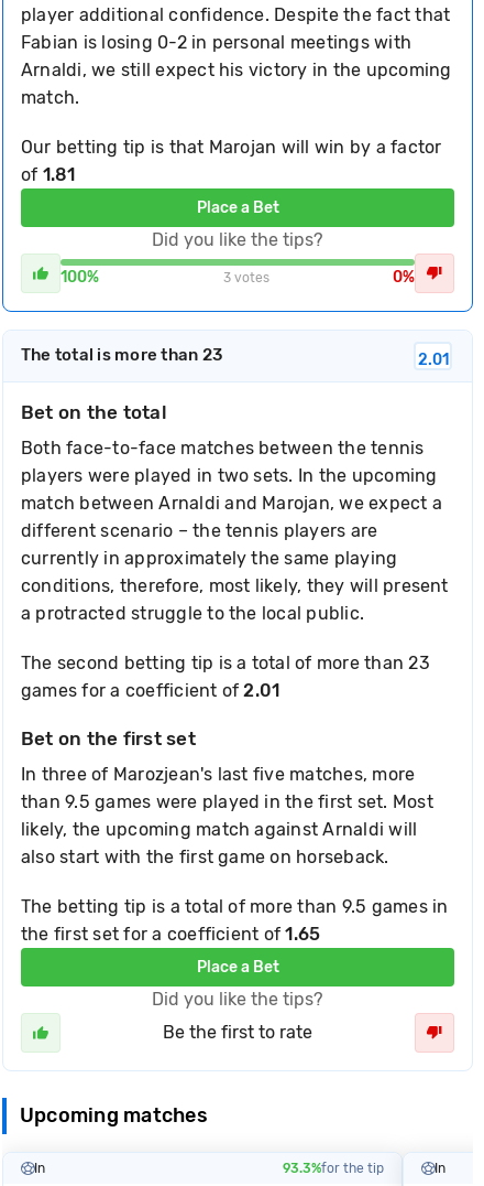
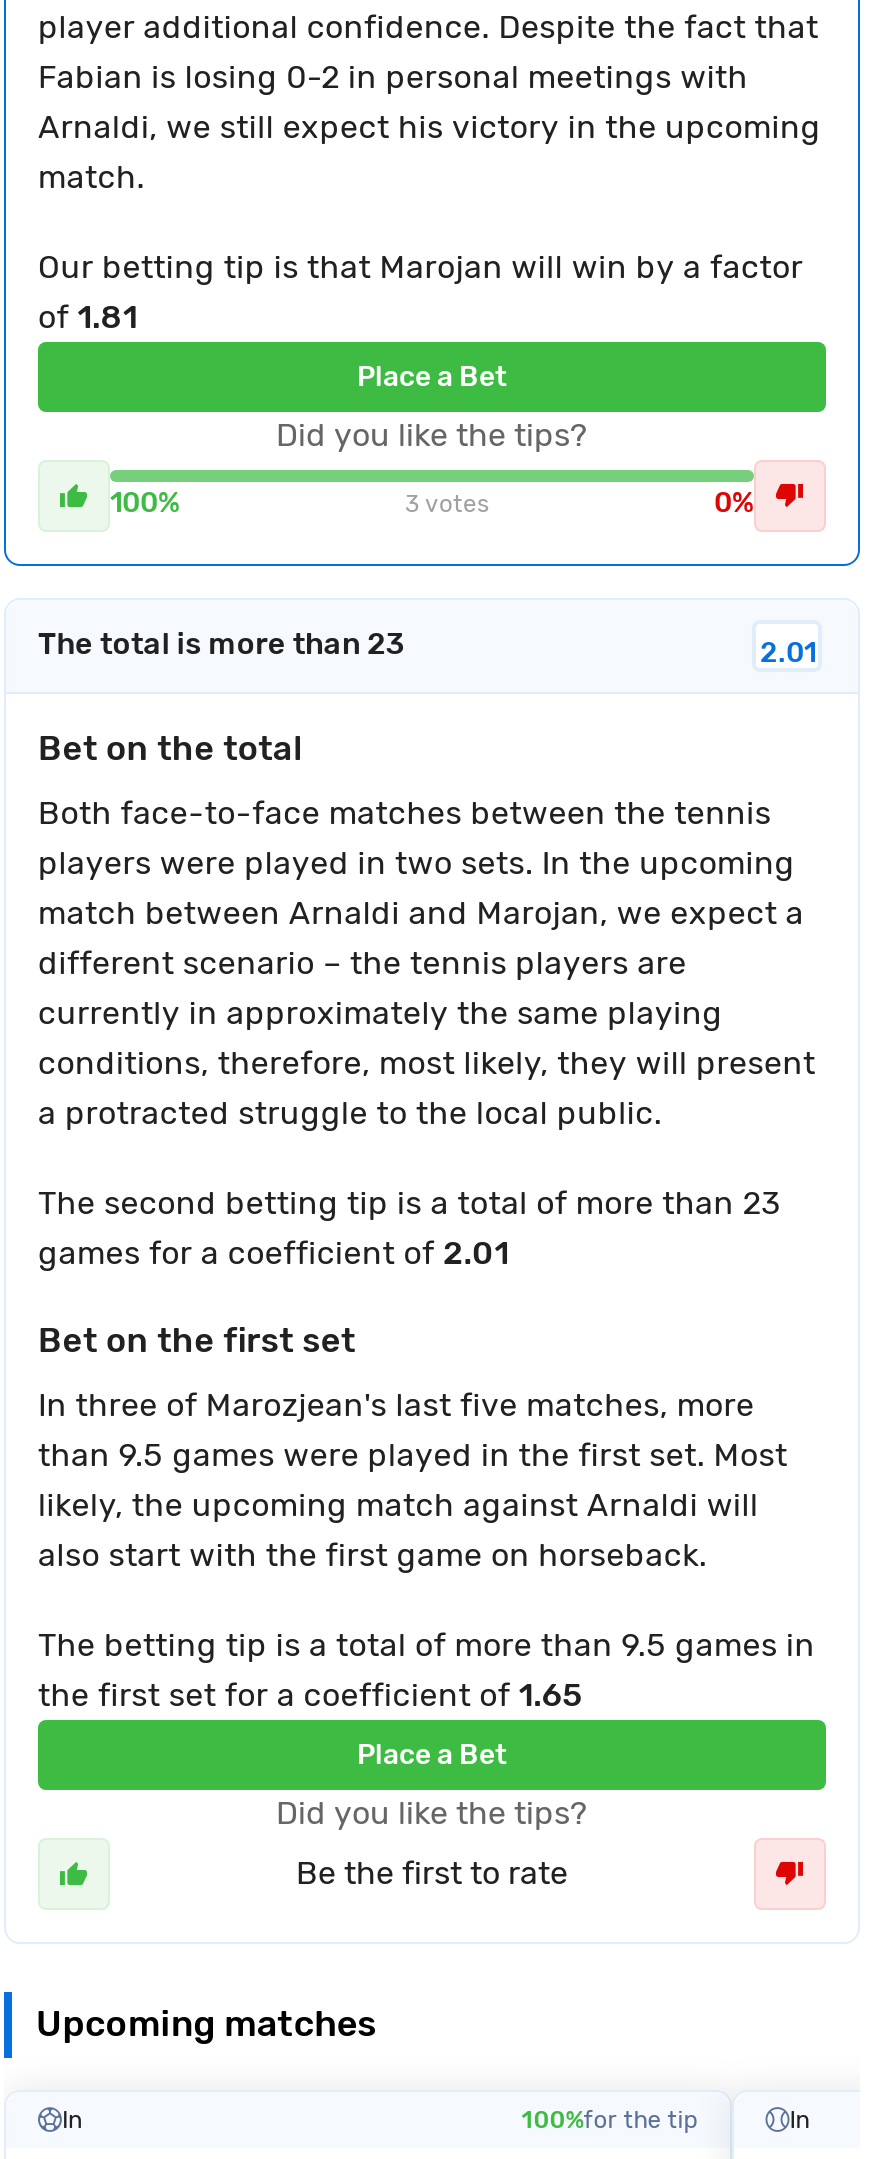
- 93.3%for the tip
+ 100%for the tip
